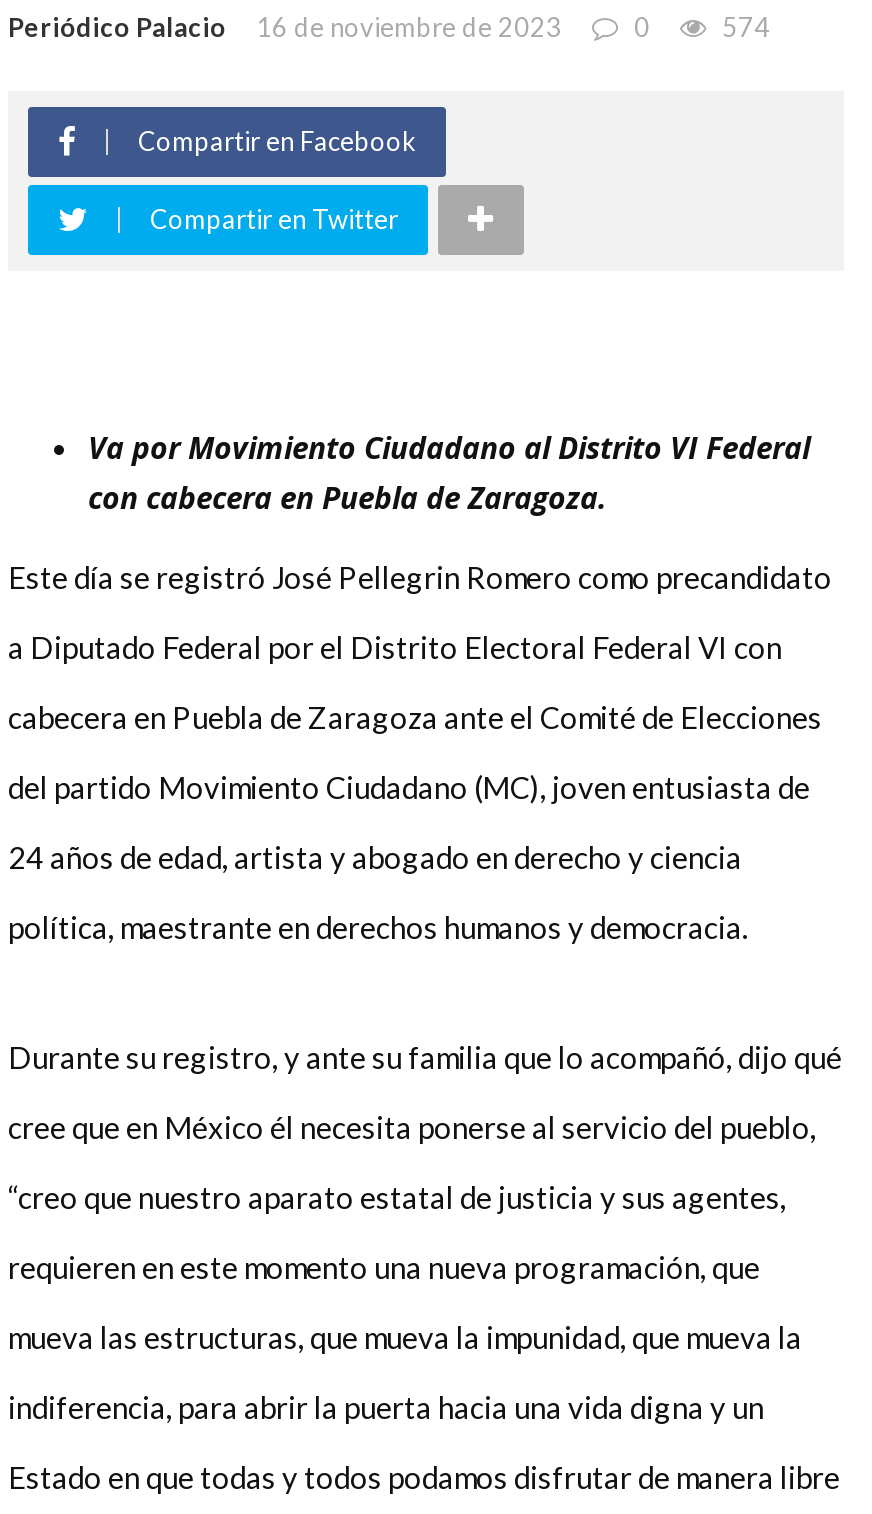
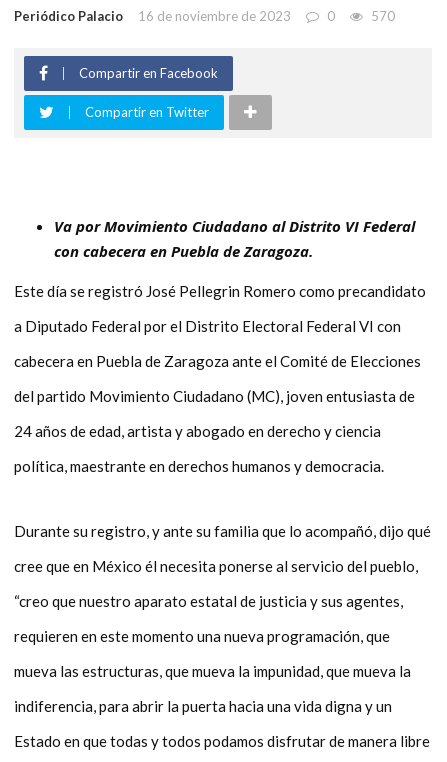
- 574
+ 570
